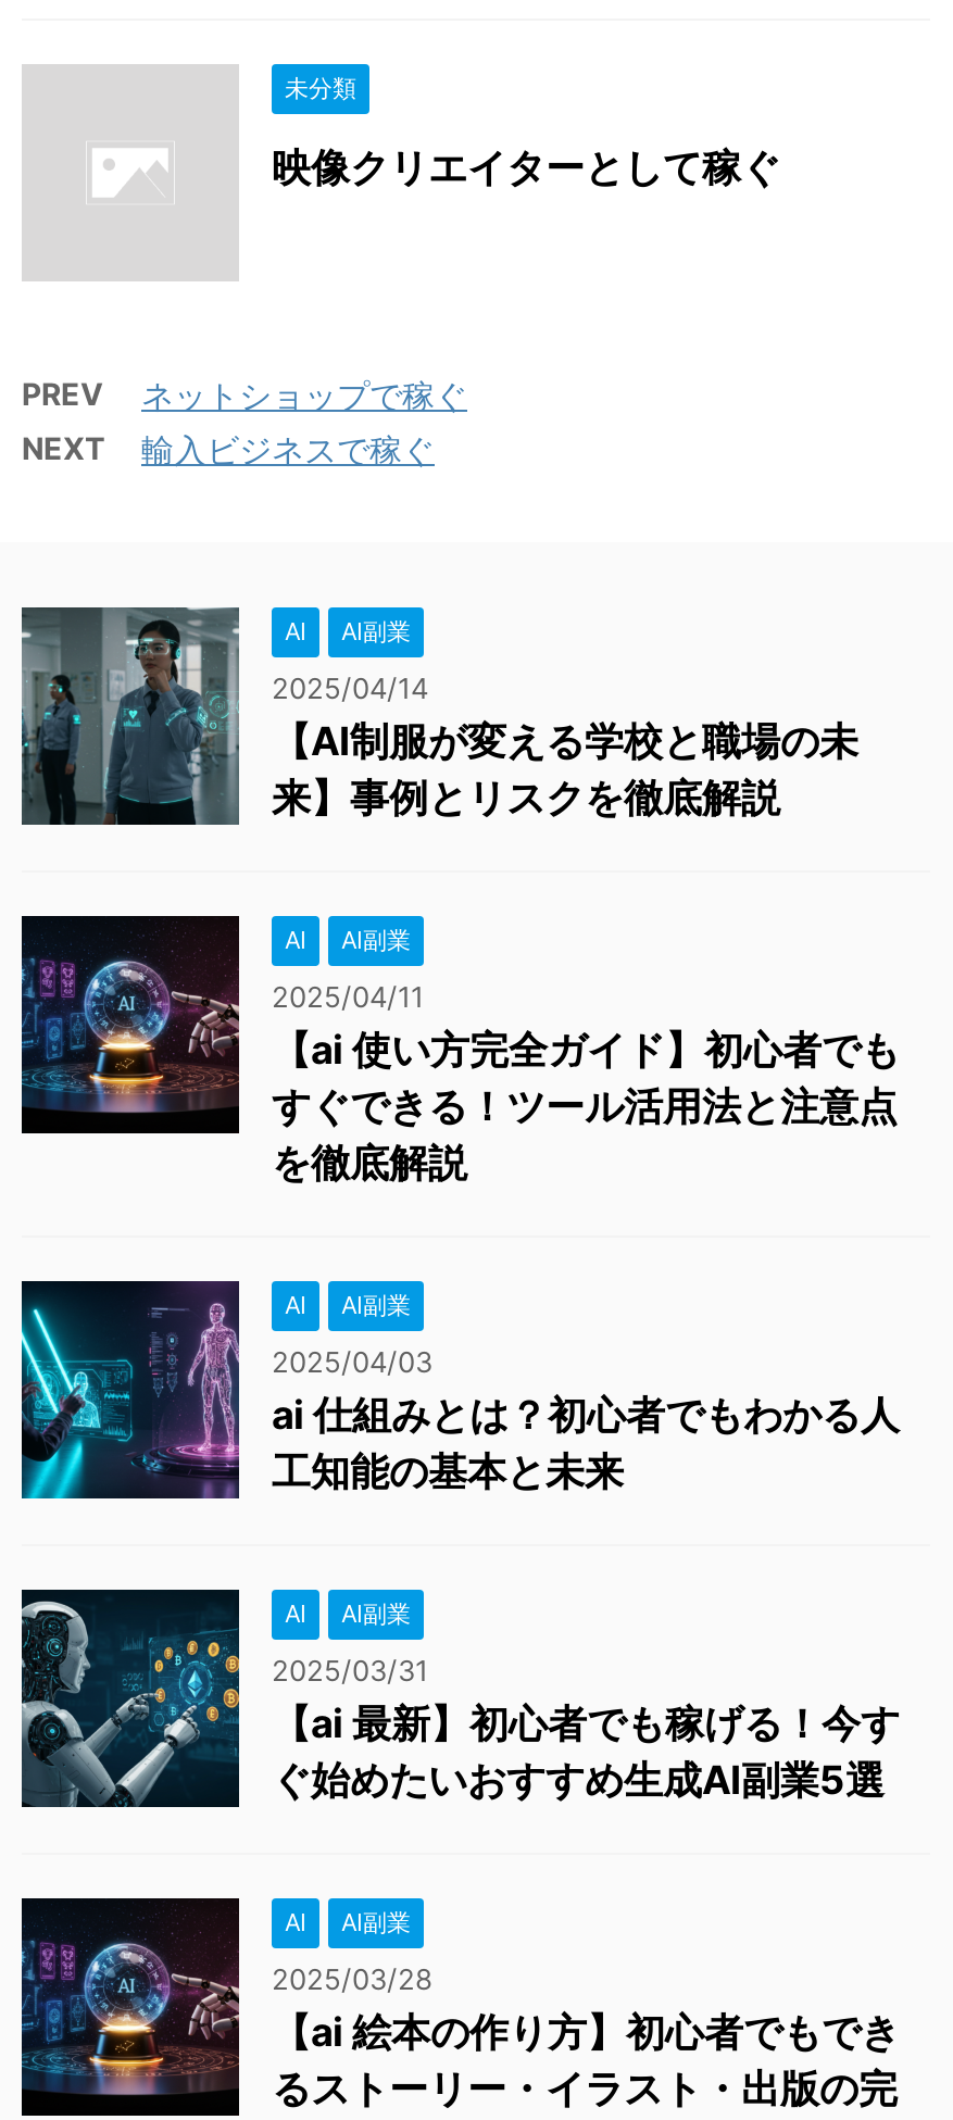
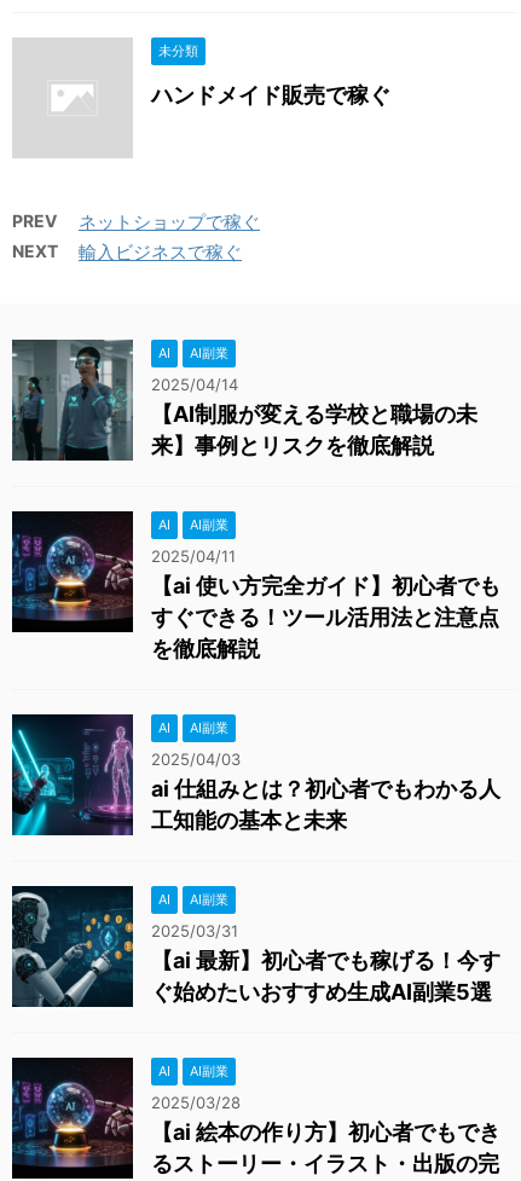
- 映像クリエイターとして稼ぐ
+ ハンドメイド販売で稼ぐ
